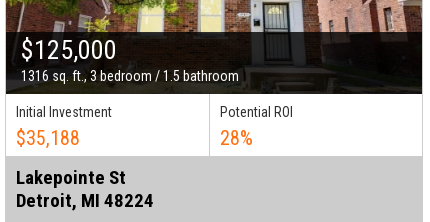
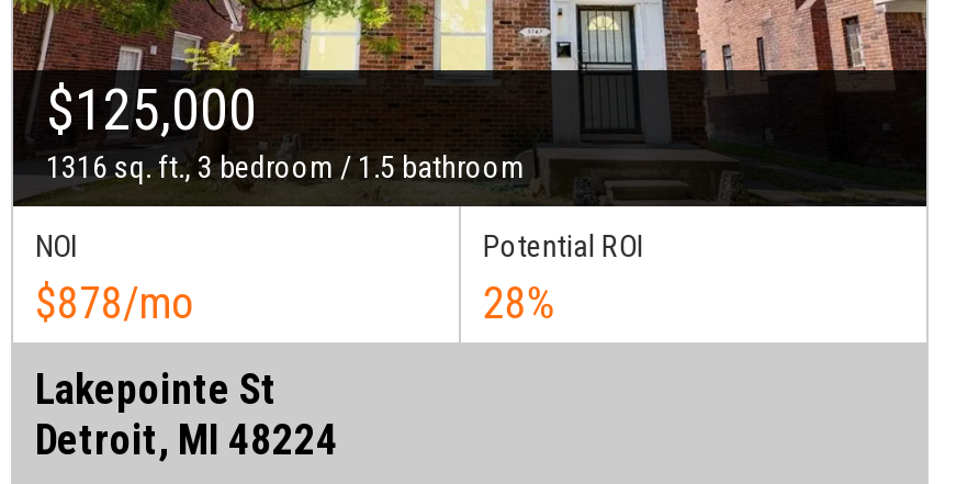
- Initial Investment
- $35,188
+ NOI
+ $878/mo
